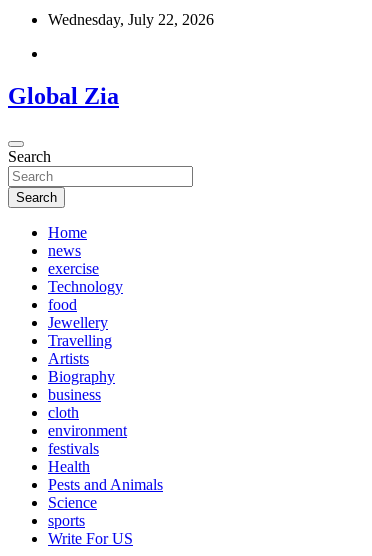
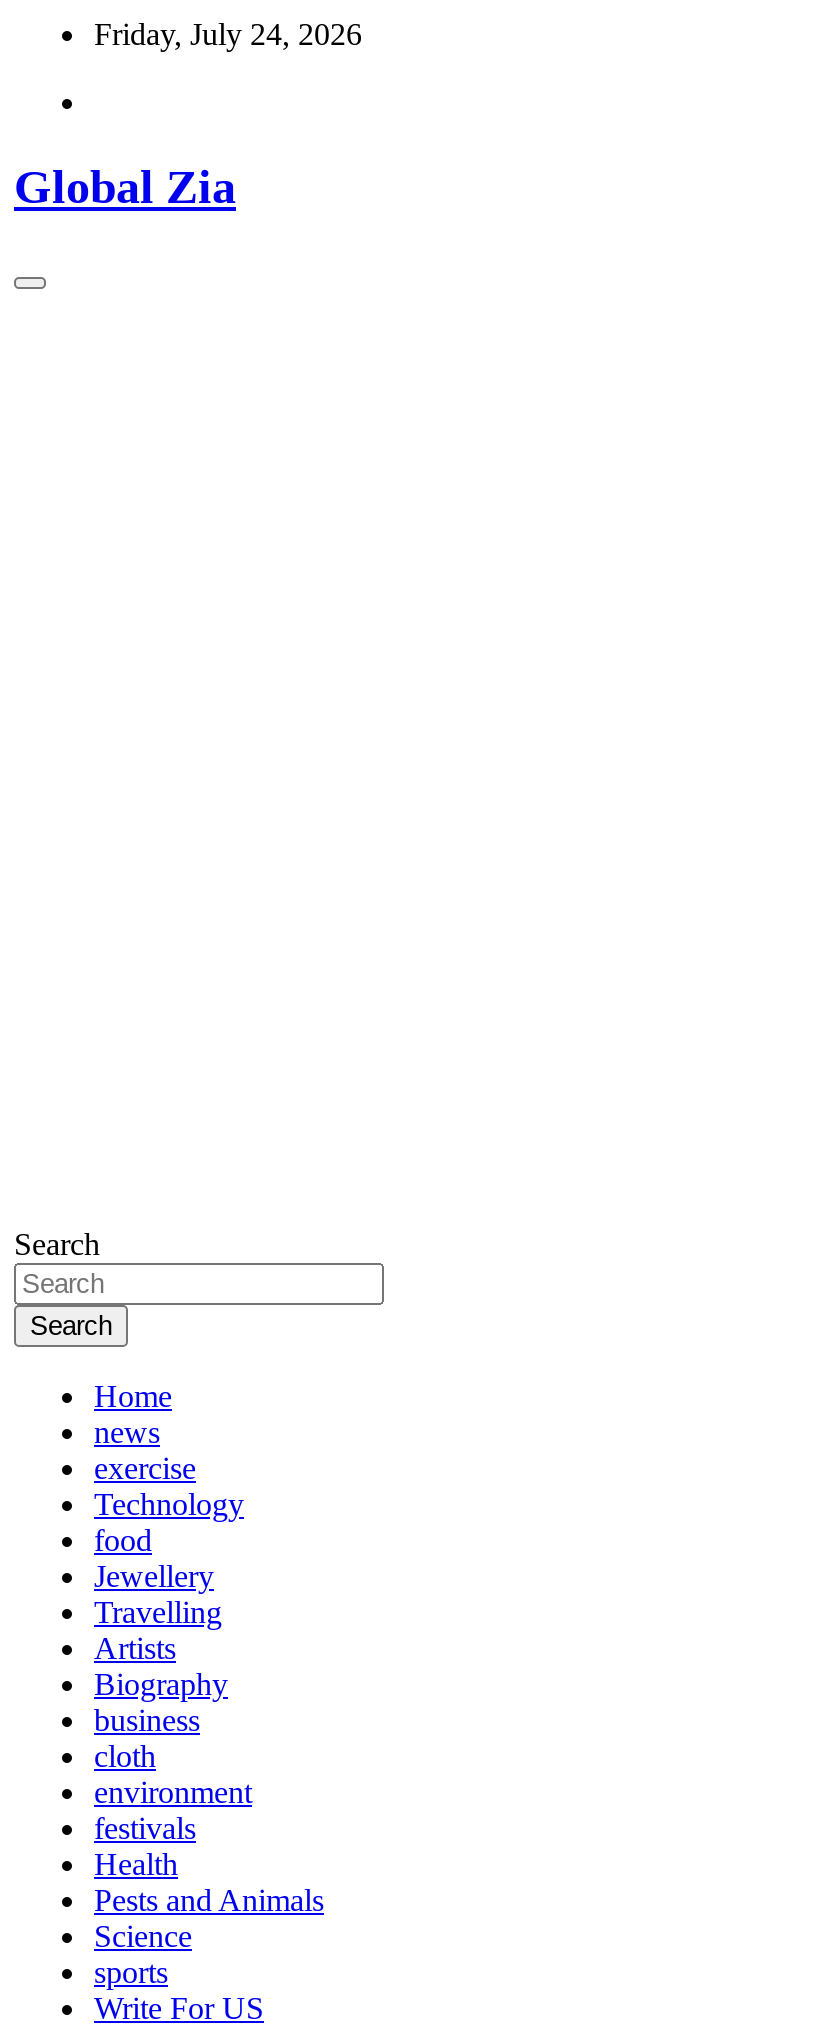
- Wednesday, July 22, 2026
+ Friday, July 24, 2026
